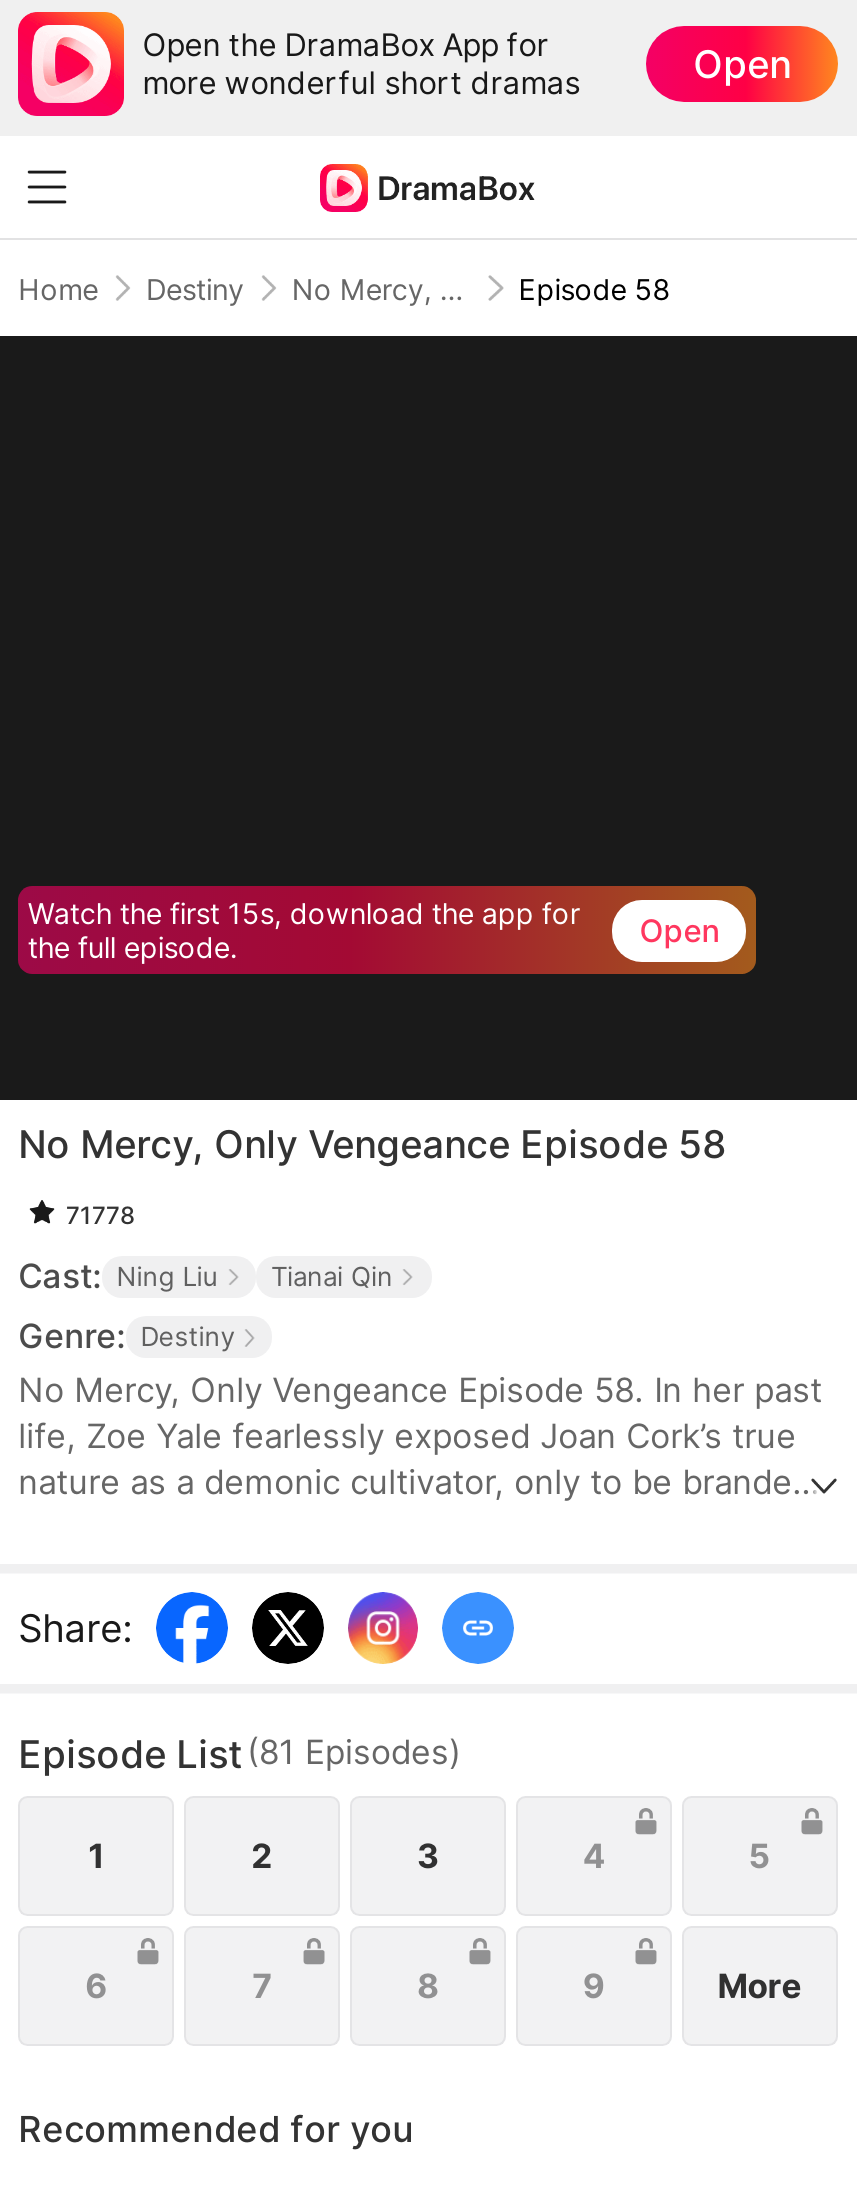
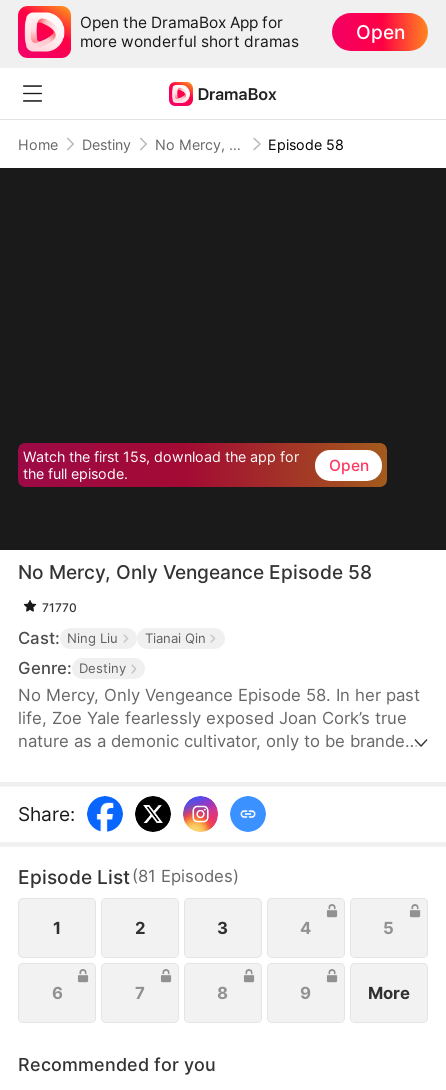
- 71778
+ 71770
